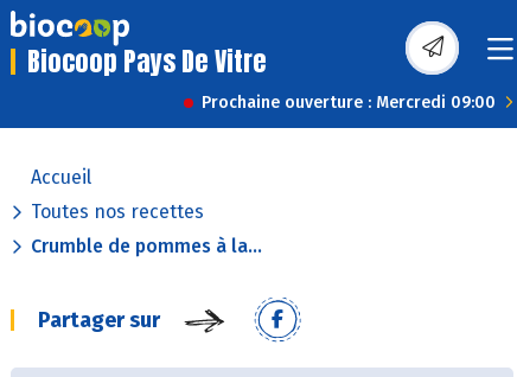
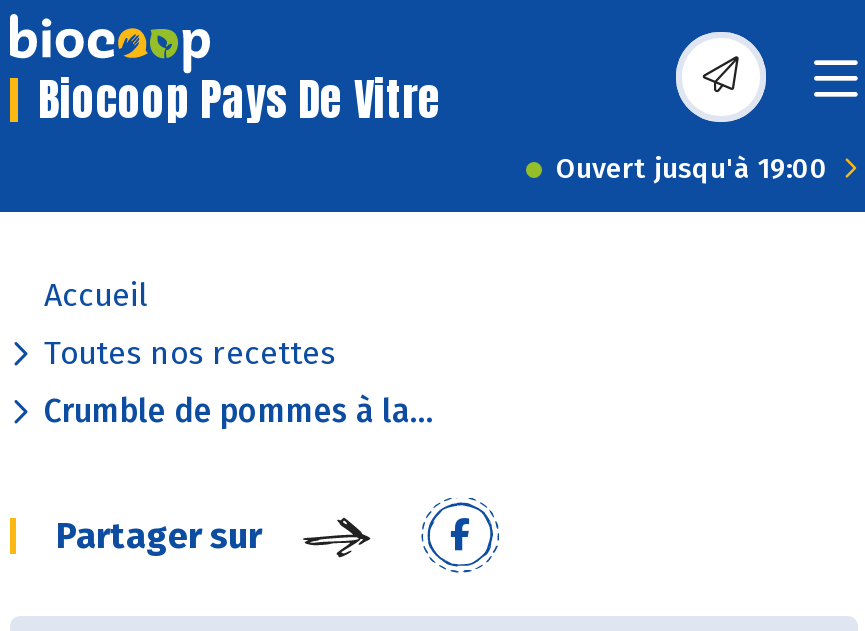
- Prochaine ouverture : Mercredi 09:00
+ Ouvert jusqu'à 19:00
